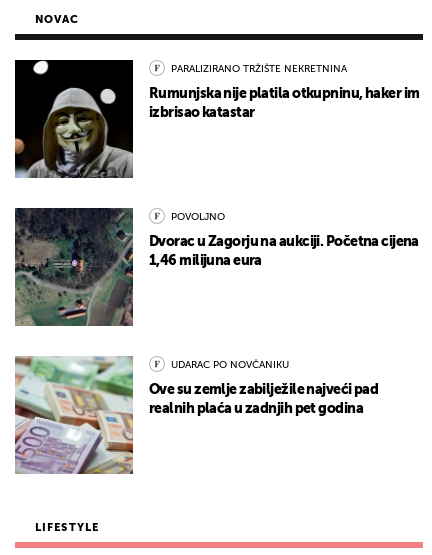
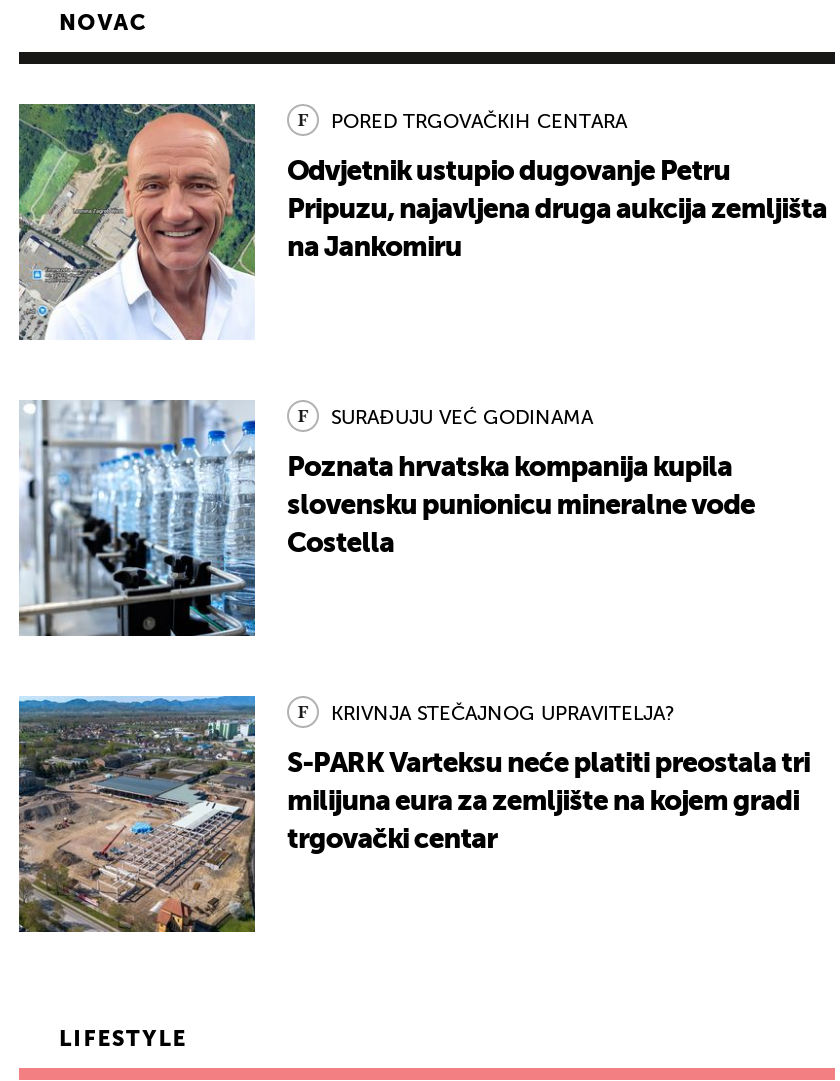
- [image]
- Rumunjska nije platila otkupninu, haker im
- izbrisao katastar
+ [image]
+ Odvjetnik ustupio dugovanje Petru
+ Pripuzu, najavljena druga aukcija zemljišta
+ na Jankomiru

- PARALIZIRANO TRŽIŠTE NEKRETNINA
+ PORED TRGOVAČKIH CENTARA

- [image]
- Dvorac u Zagorju na aukciji. Početna cijena
- 1,46 milijuna eura
+ [image]
+ Poznata hrvatska kompanija kupila
+ slovensku punionicu mineralne vode
+ Costella

- POVOLJNO
+ SURAĐUJU VEĆ GODINAMA

- [image]
- Ove su zemlje zabilježile najveći pad
- realnih plaća u zadnjih pet godina
+ [image]
+ S-PARK Varteksu neće platiti preostala tri
+ milijuna eura za zemljište na kojem gradi
+ trgovački centar

- UDARAC PO NOVČANIKU
+ KRIVNJA STEČAJNOG UPRAVITELJA?
